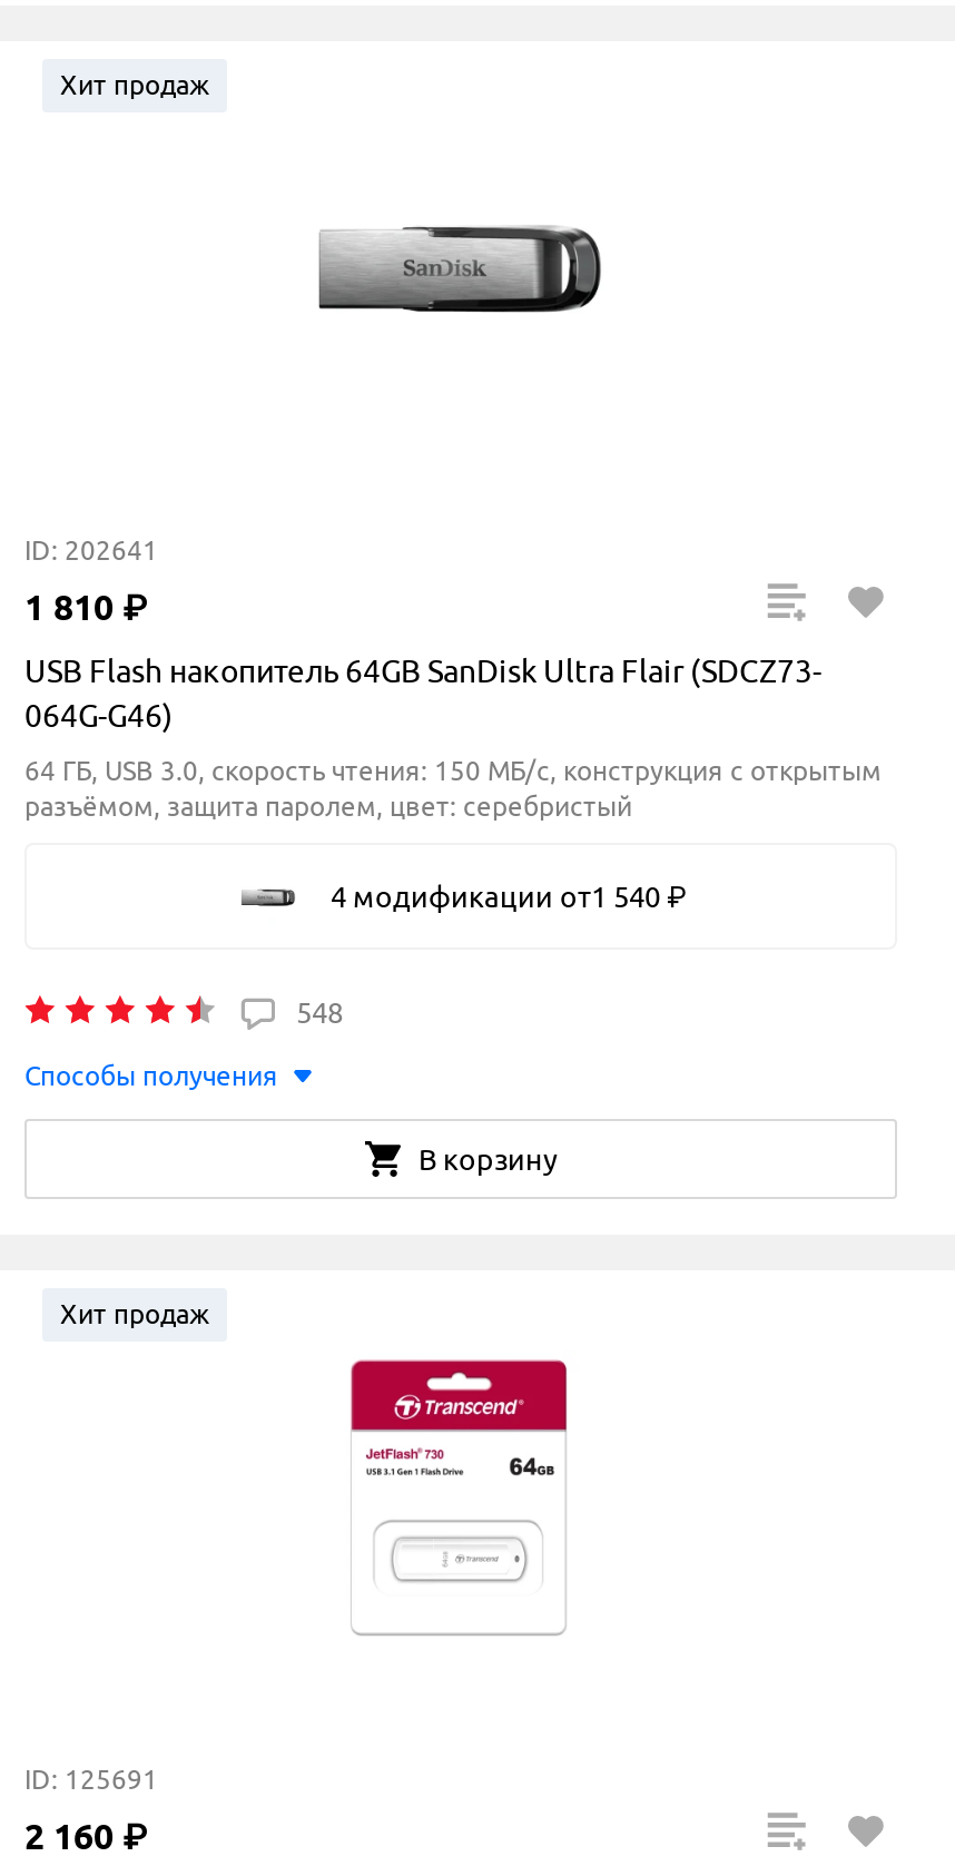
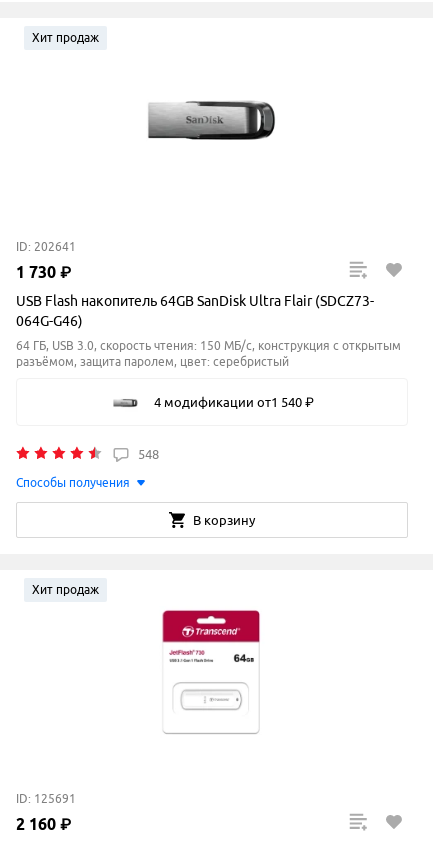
- 1 810 ₽
+ 1 730 ₽
